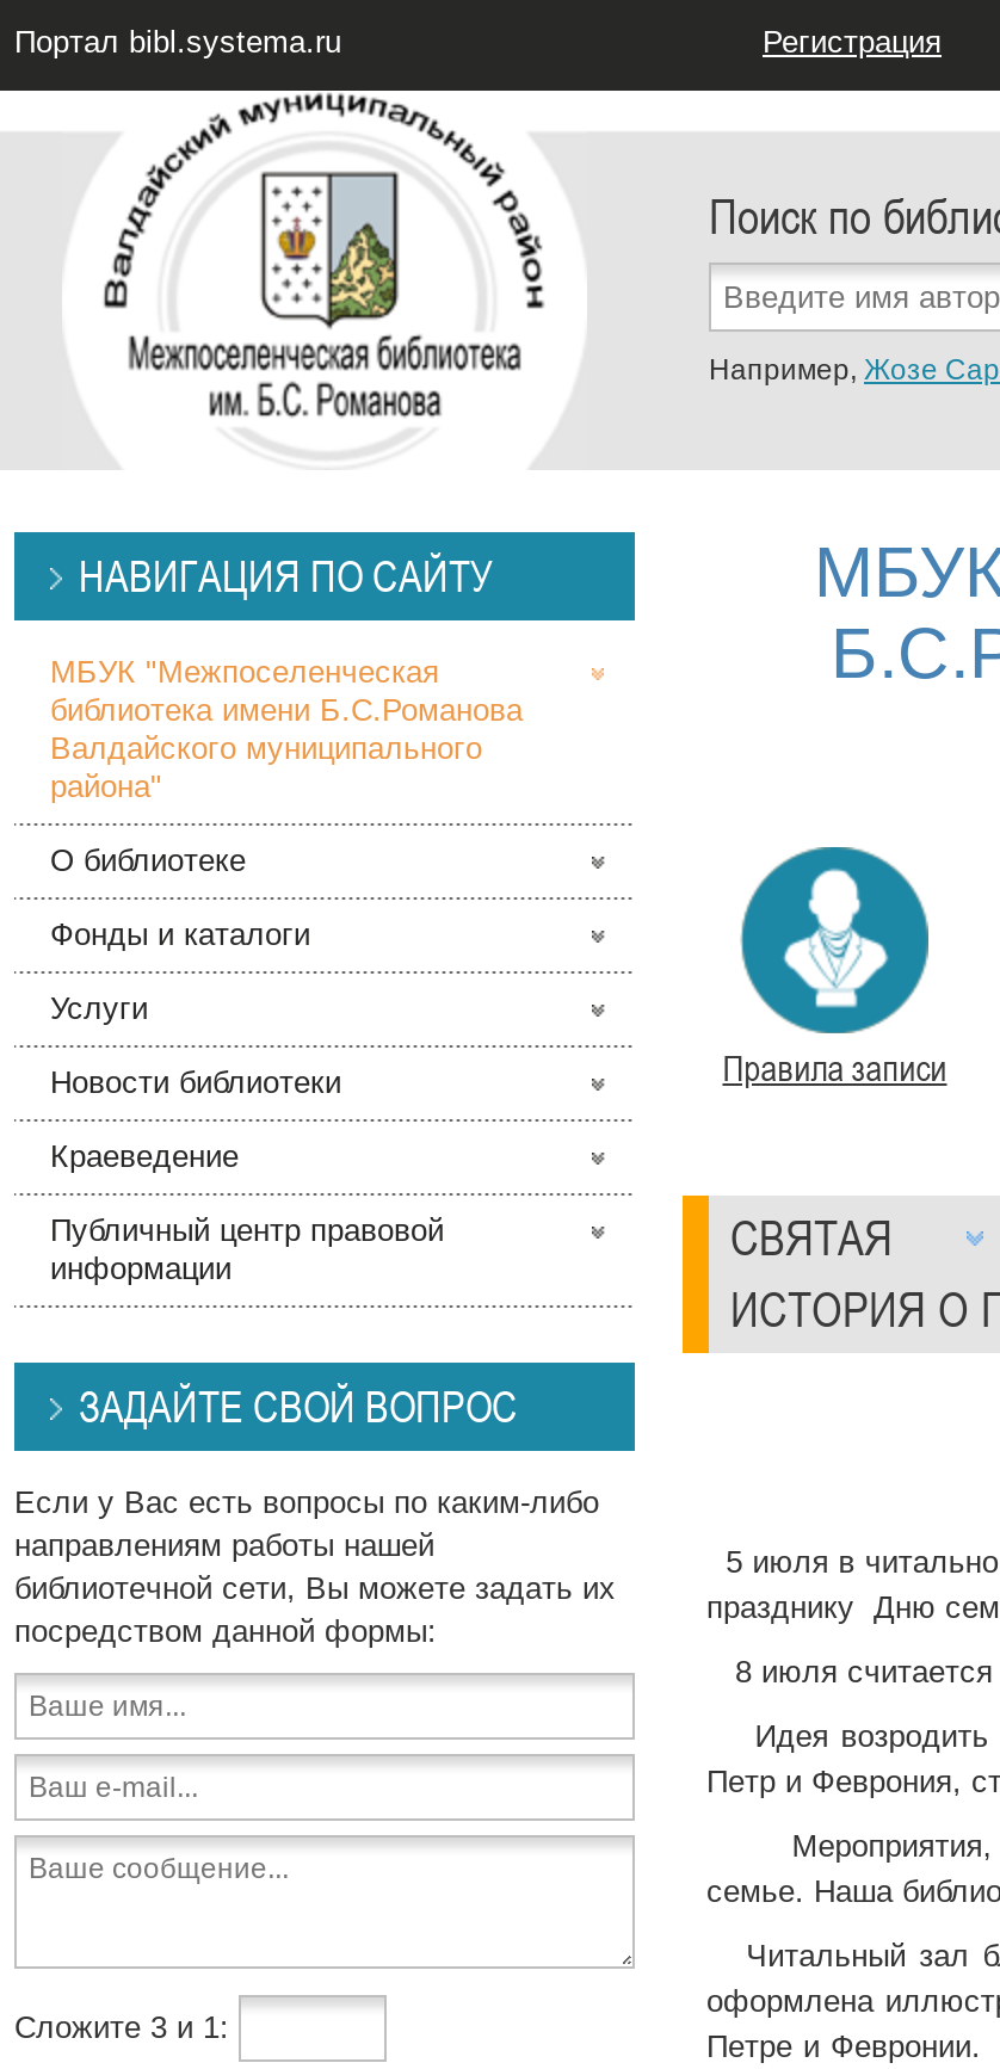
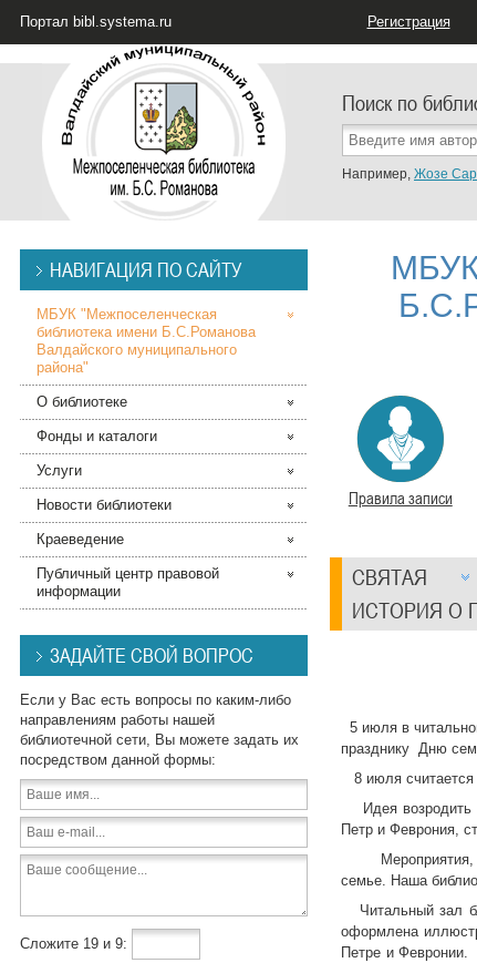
- Сложите 3 и 1:
+ Сложите 19 и 9:
